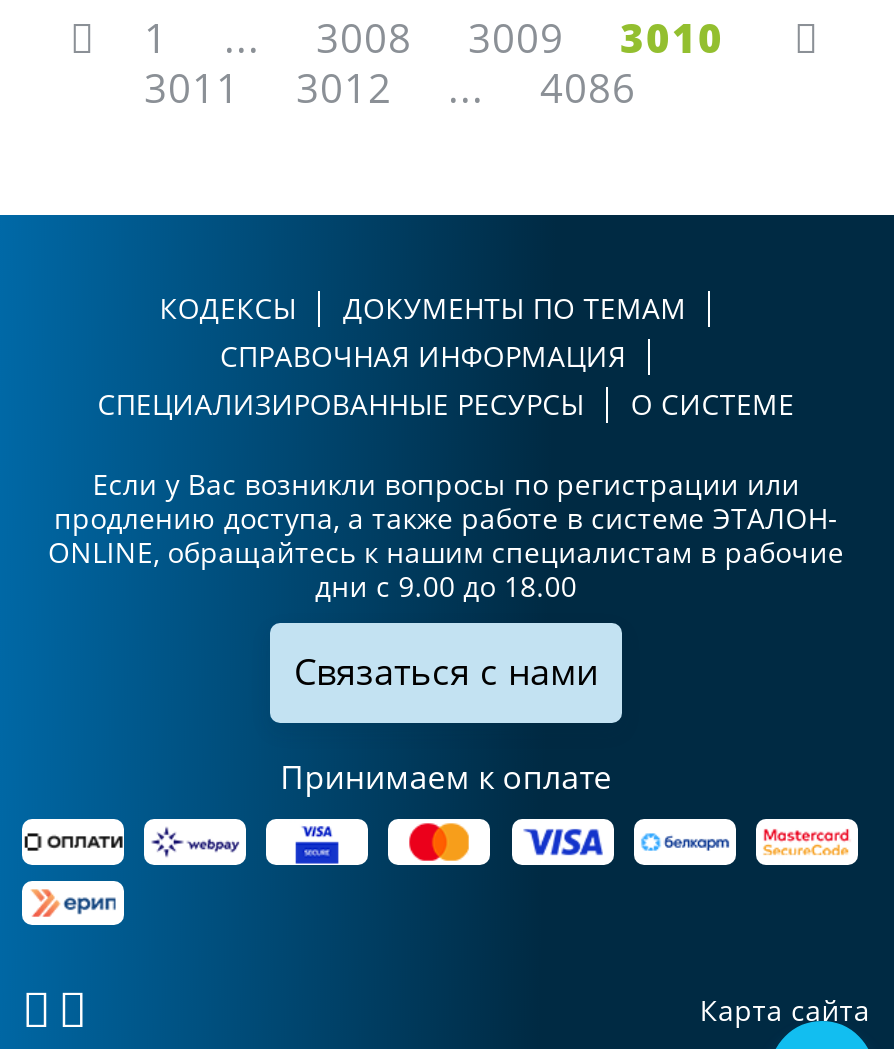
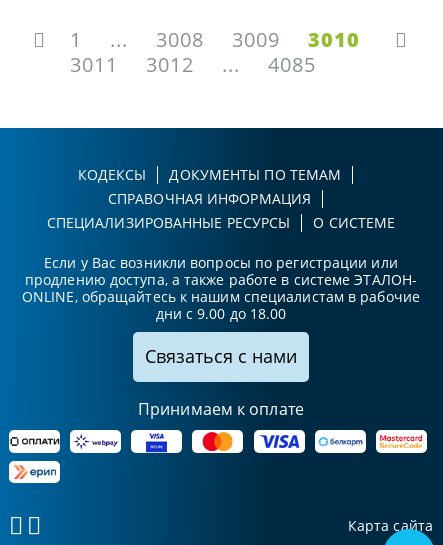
- 4086
+ 4085
